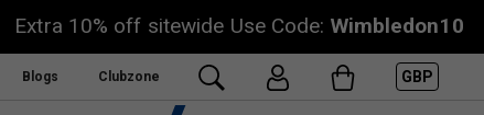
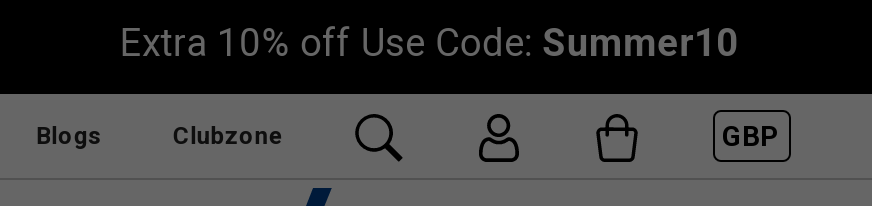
- Extra 10% off sitewide Use Code: Wimbledon10
+ Extra 10% off Use Code: Summer10
